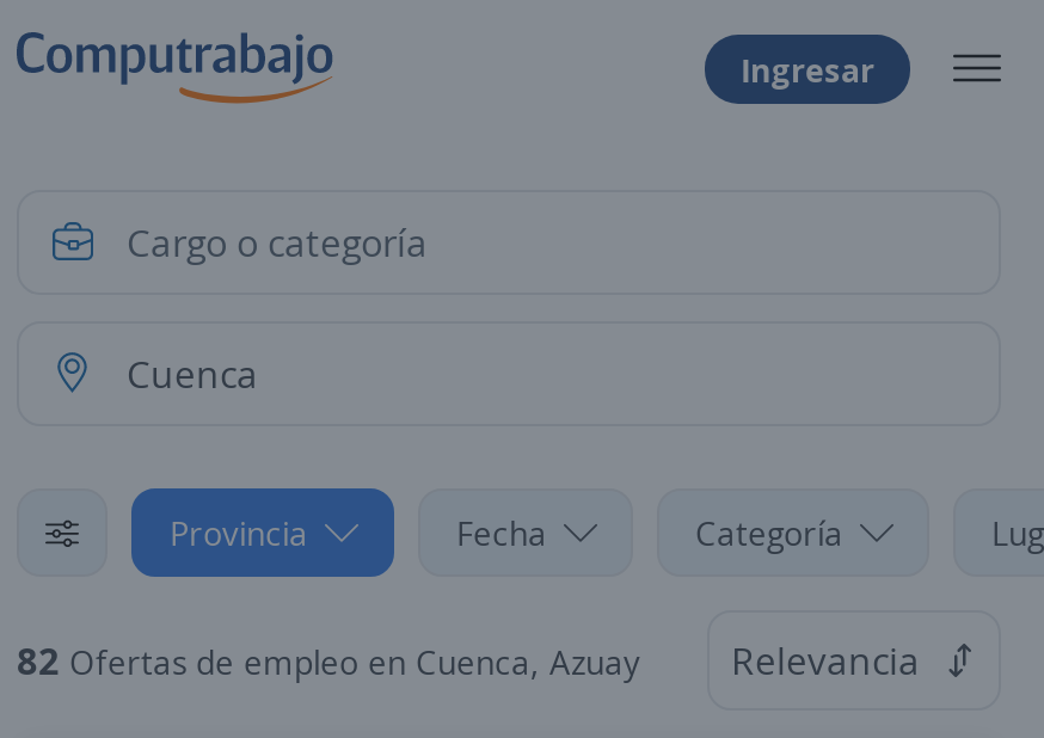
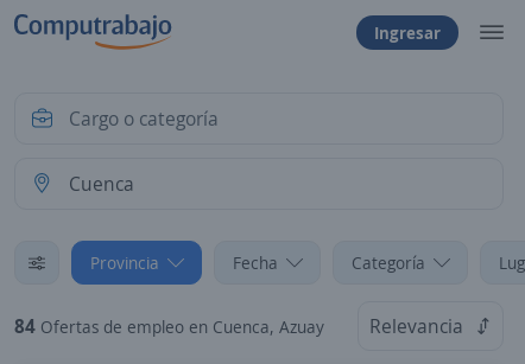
- 82 Ofertas de empleo en Cuenca, Azuay
+ 84 Ofertas de empleo en Cuenca, Azuay
